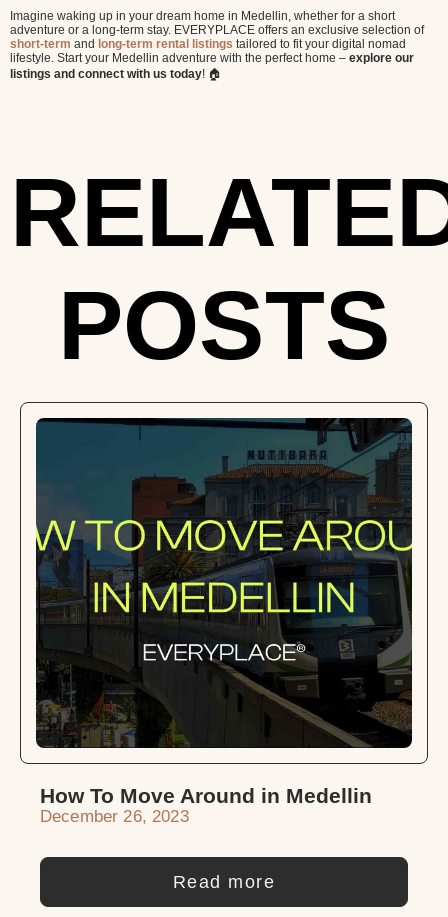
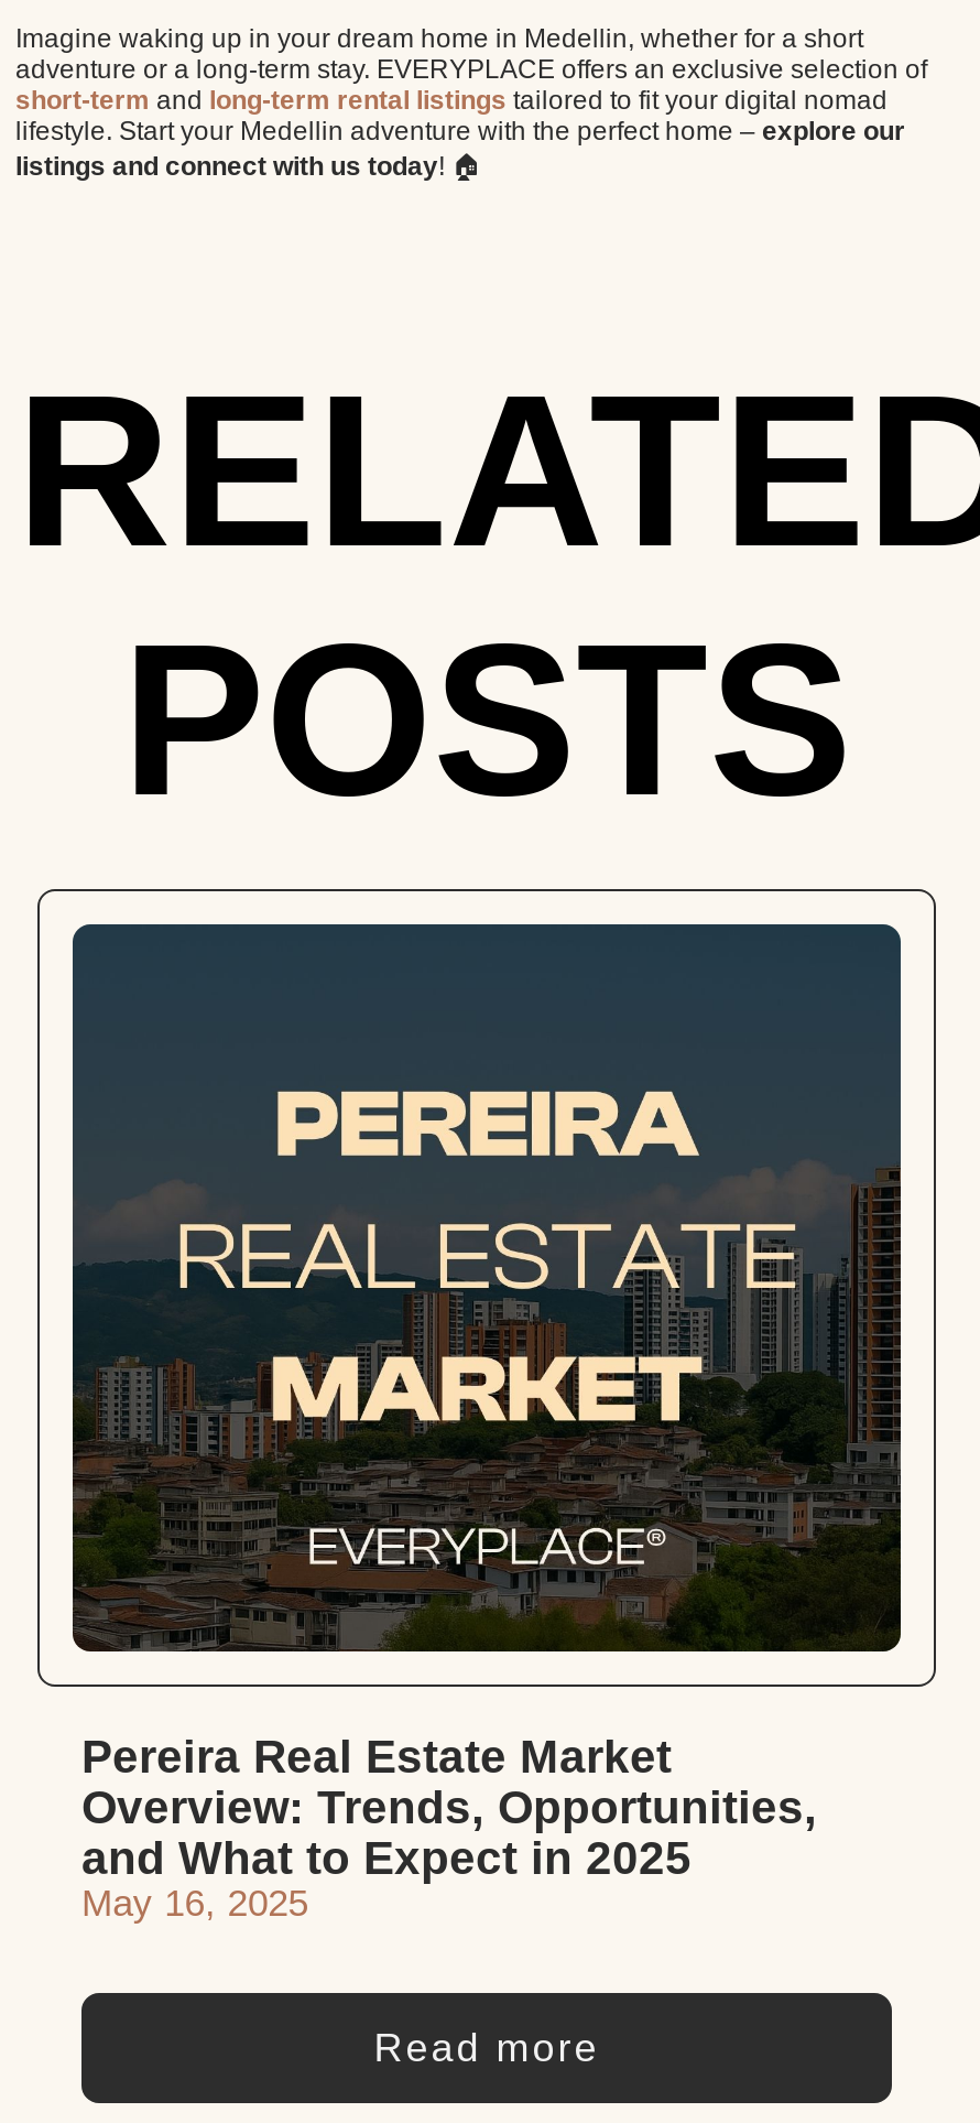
- [image]
- How To Move Around in Medellin
- December 26, 2023
+ [image]
+ Pereira Real Estate Market
+ Overview: Trends, Opportunities,
+ and What to Expect in 2025
+ May 16, 2025
